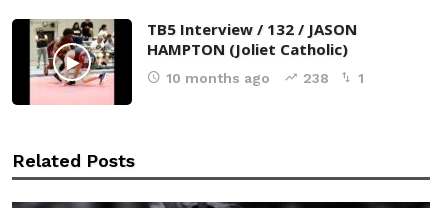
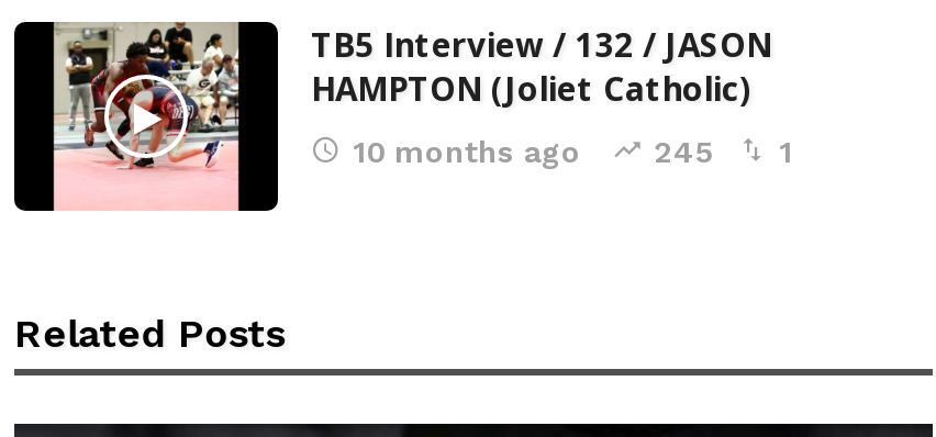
- 238 1
+ 245 1
